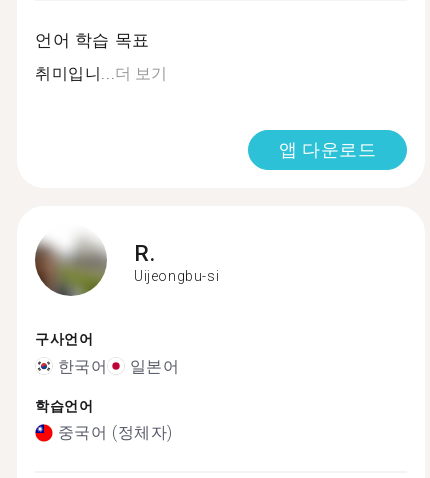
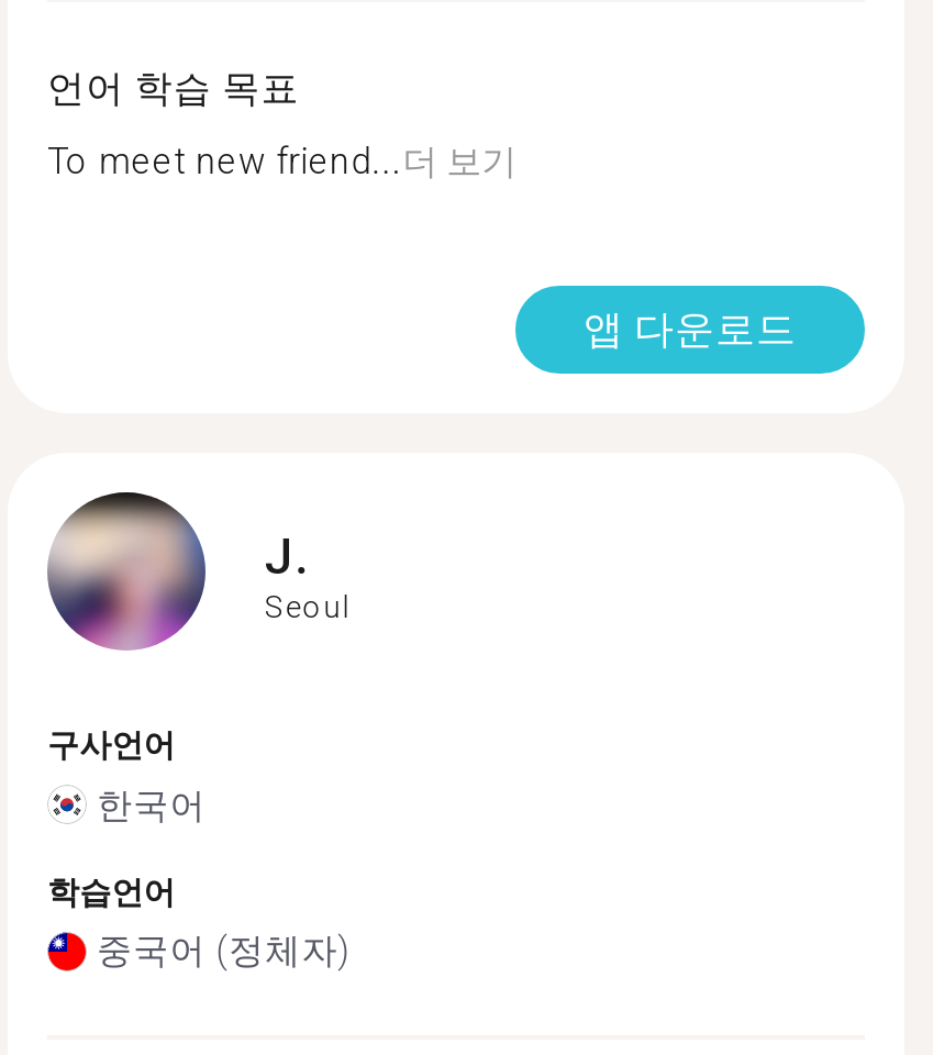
- 취미입니... 더 보기
+ To meet new friend... 더 보기

- [image]
- R.
- Uijeongbu-si
+ [image]
+ J.
+ Seoul

- 일본어
